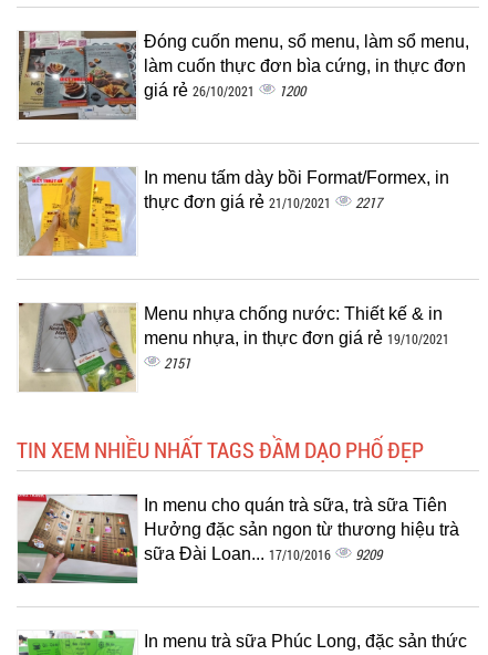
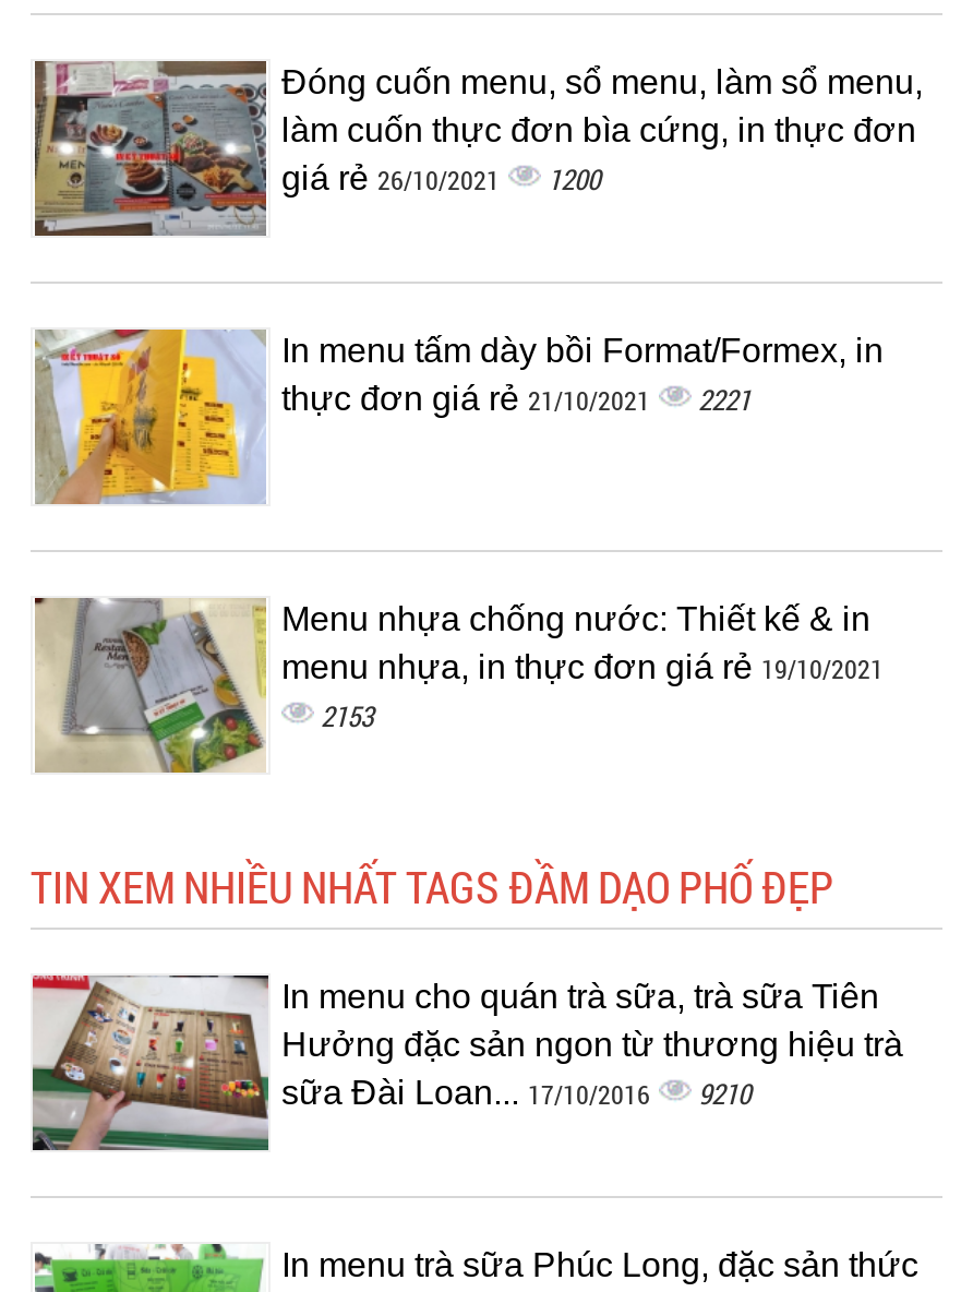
- thực đơn giá rẻ 21/10/2021 2217
+ thực đơn giá rẻ 21/10/2021 2221

- 2151
+ 2153

- sữa Đài Loan... 17/10/2016 9209
+ sữa Đài Loan... 17/10/2016 9210
